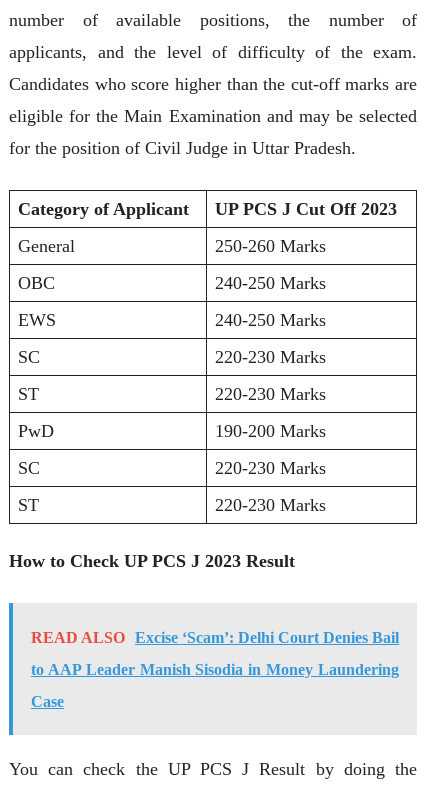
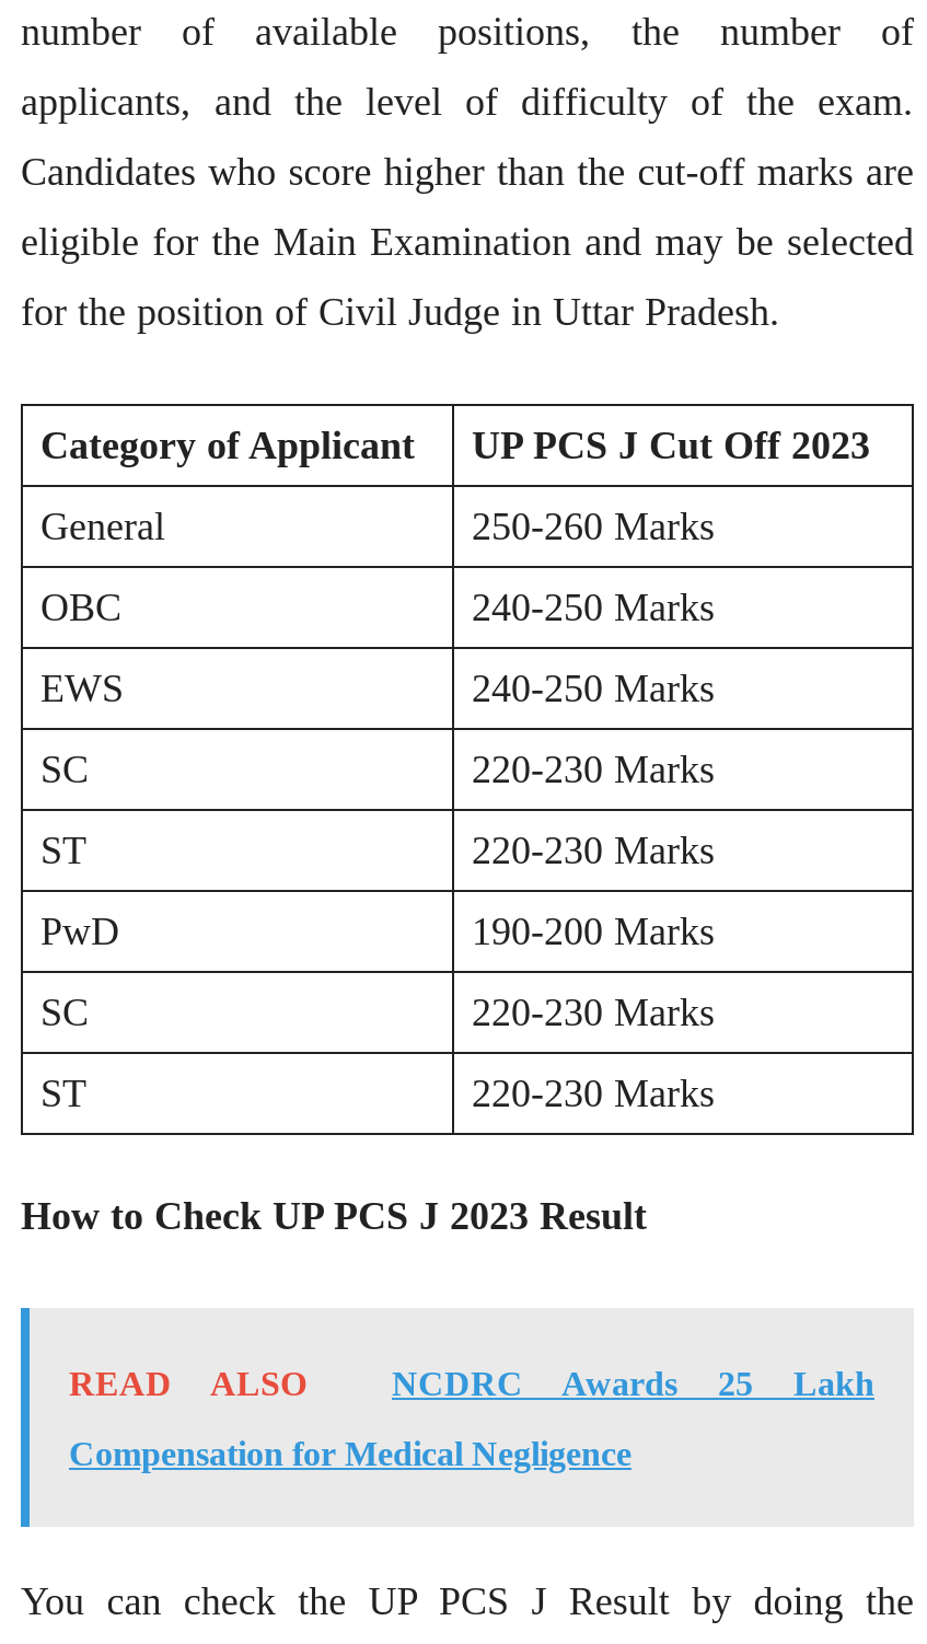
- READ ALSO Excise ‘Scam’: Delhi Court Denies Bail
- to AAP Leader Manish Sisodia in Money Laundering
- Case
+ READ ALSO
+ NCDRC Awards 25 Lakh
+ Compensation for Medical Negligence
